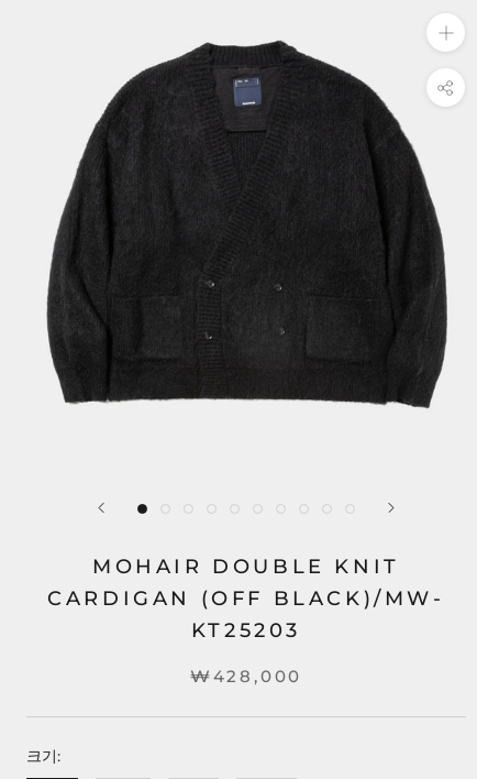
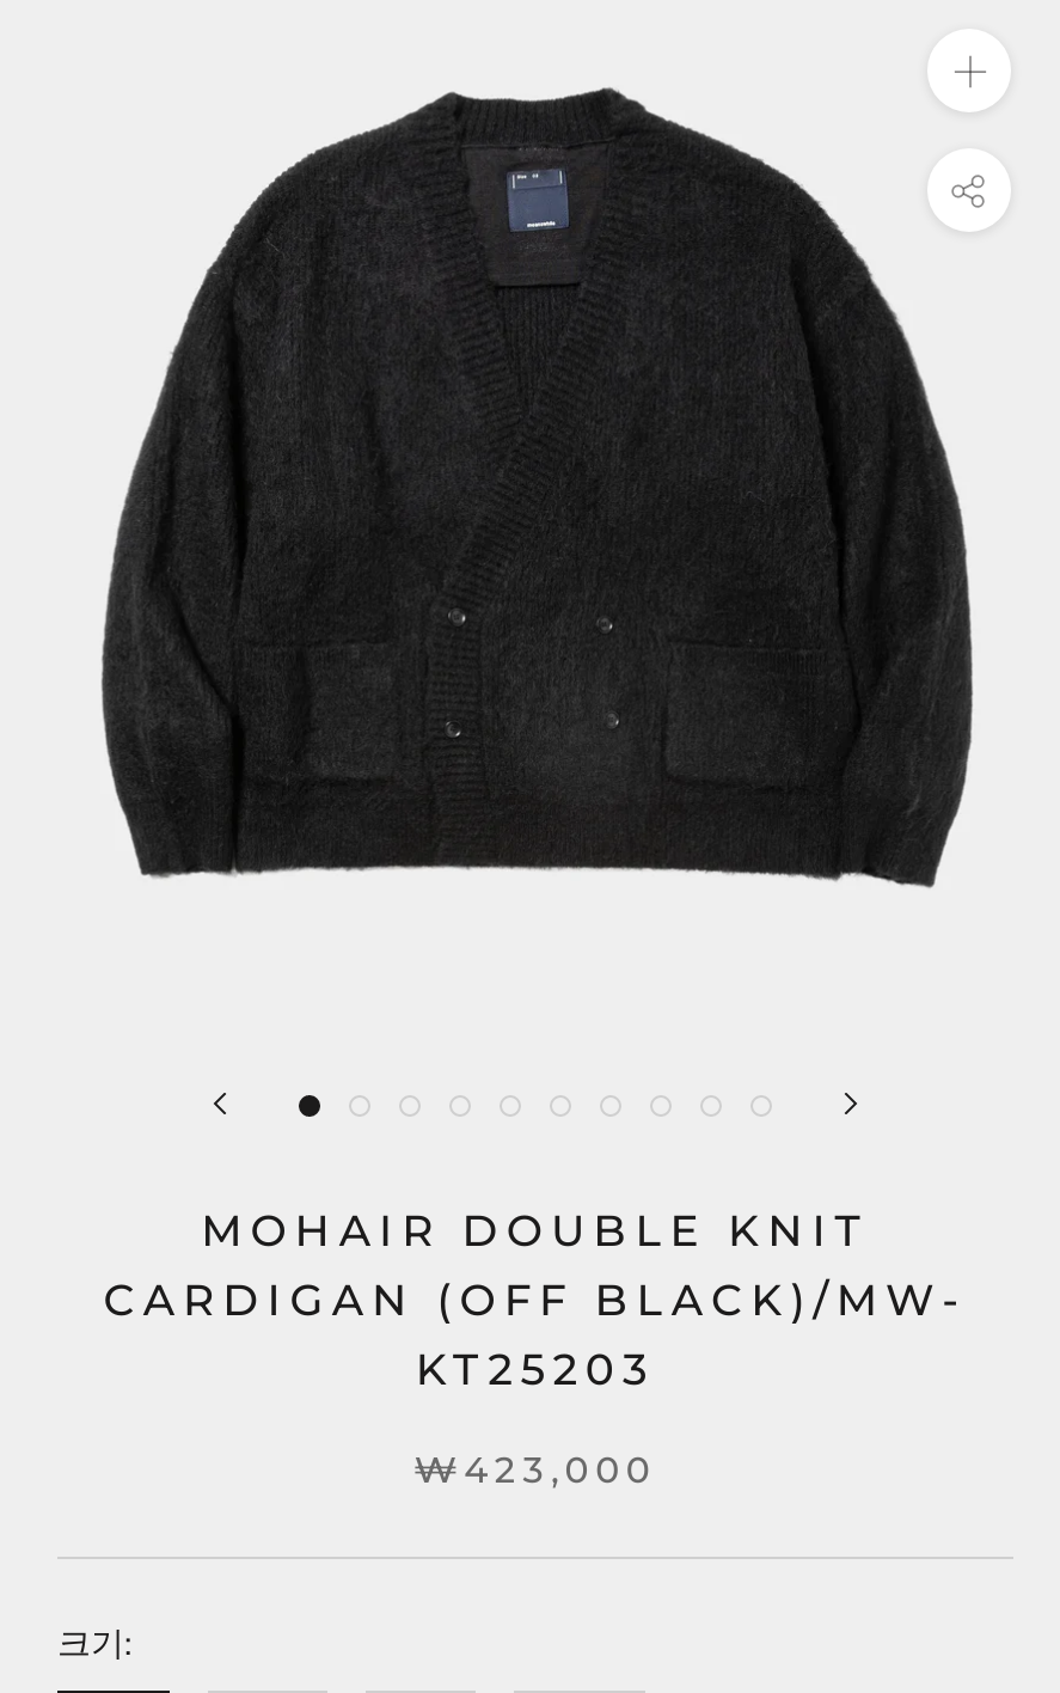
- ₩428,000
+ ₩423,000
